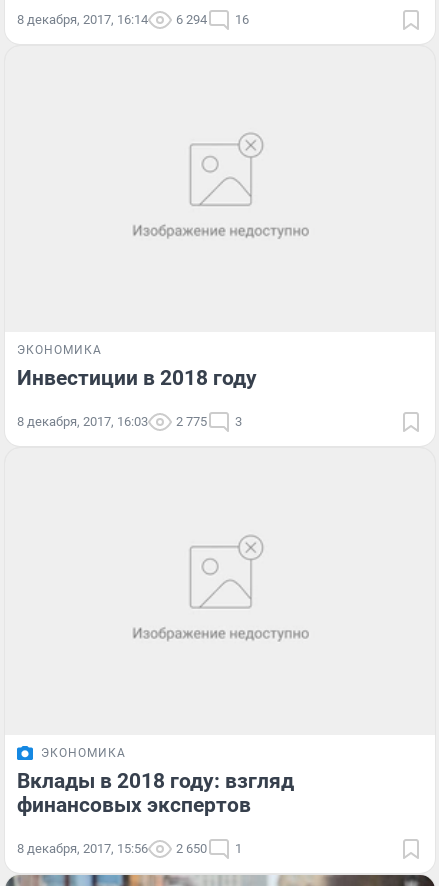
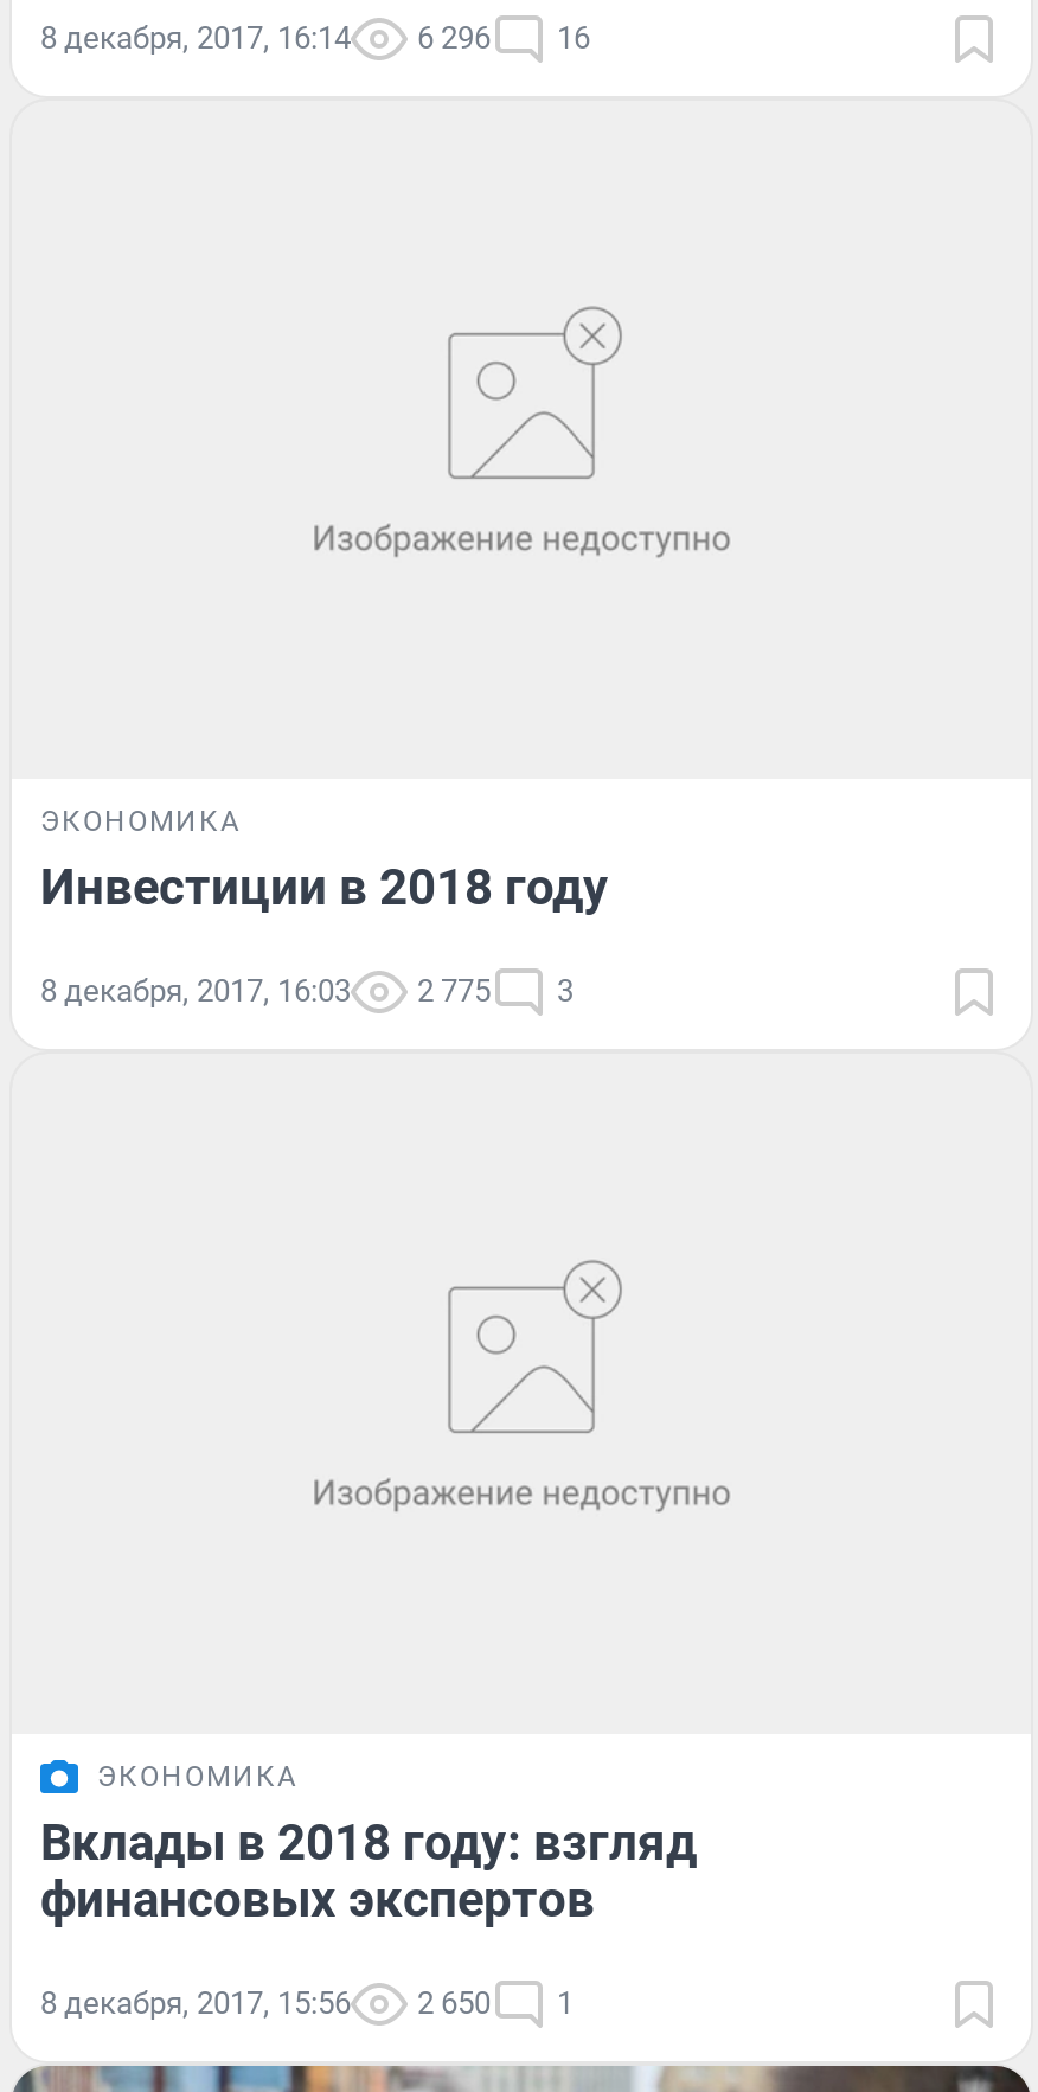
- 8 декабря, 2017, 16:14 6 294 16
+ 8 декабря, 2017, 16:14 6 296 16
